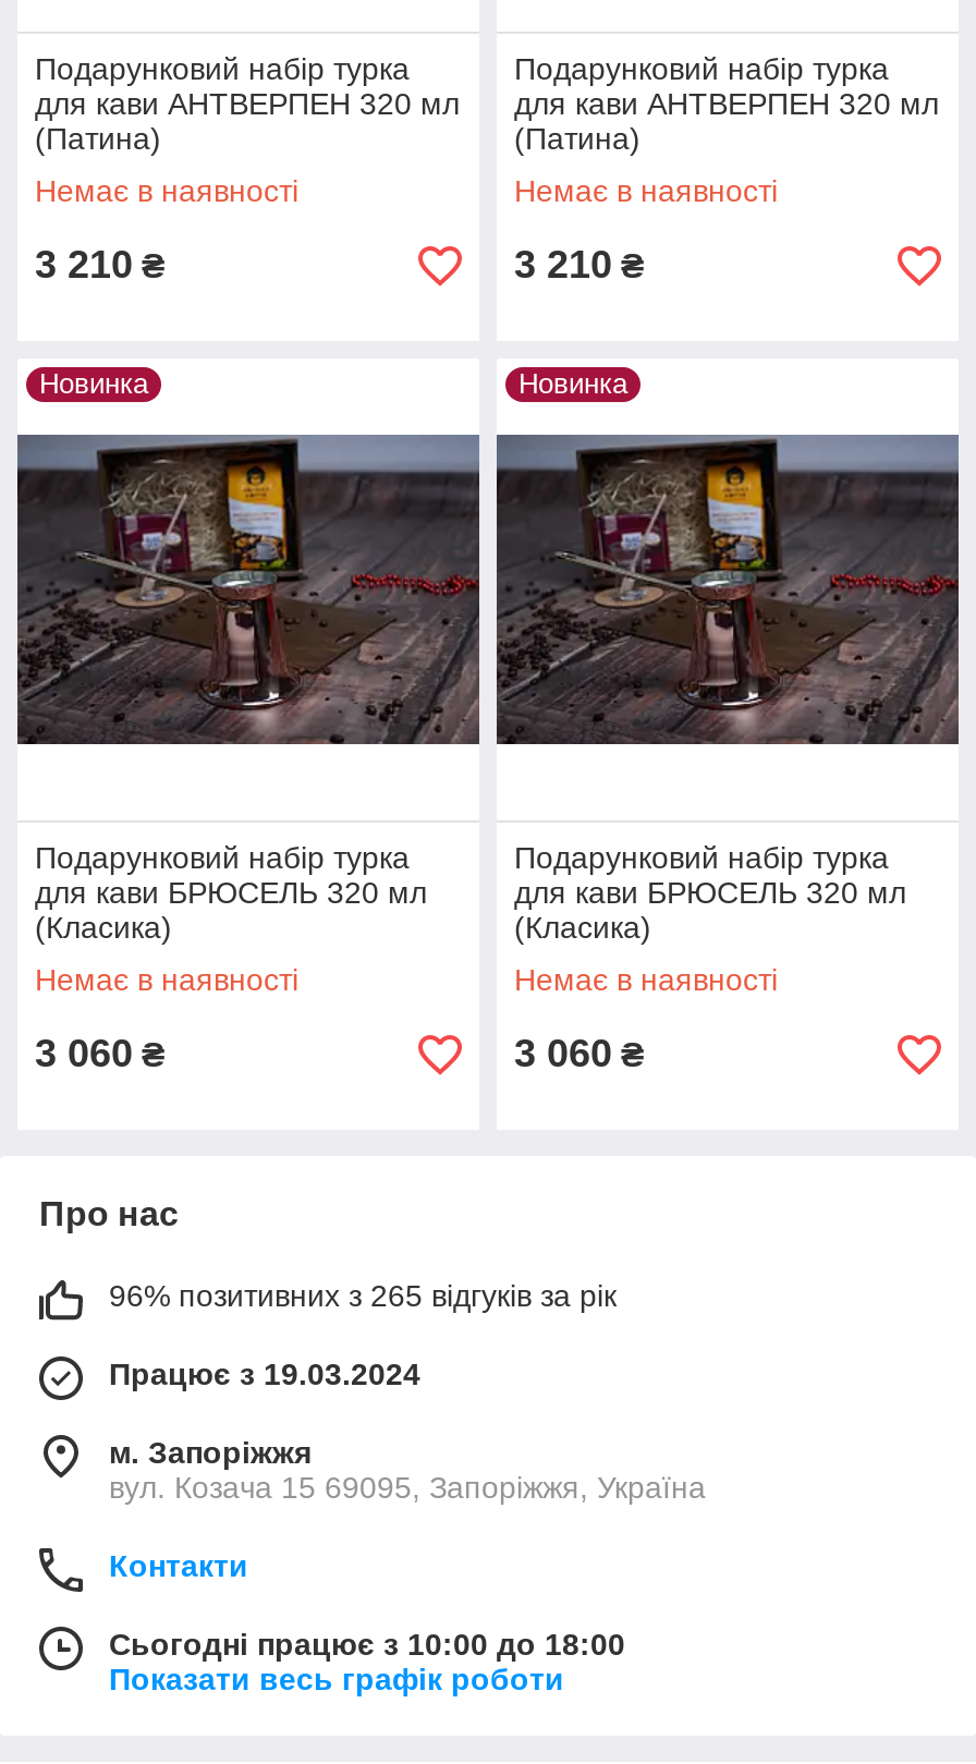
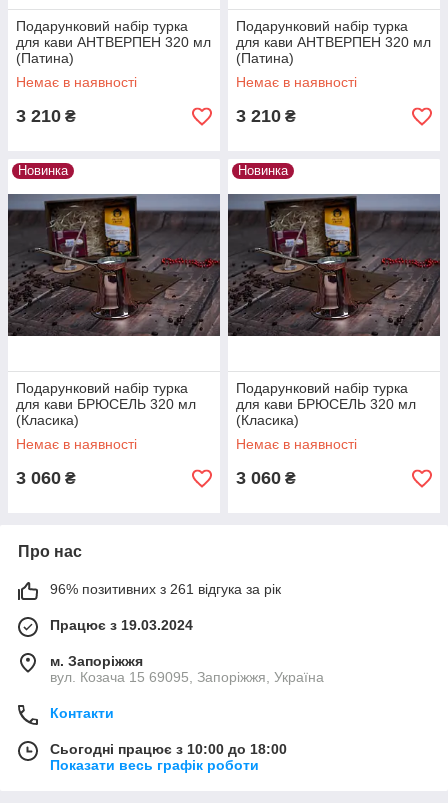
- 96% позитивних з 265 відгуків за рік
+ 96% позитивних з 261 відгука за рік
